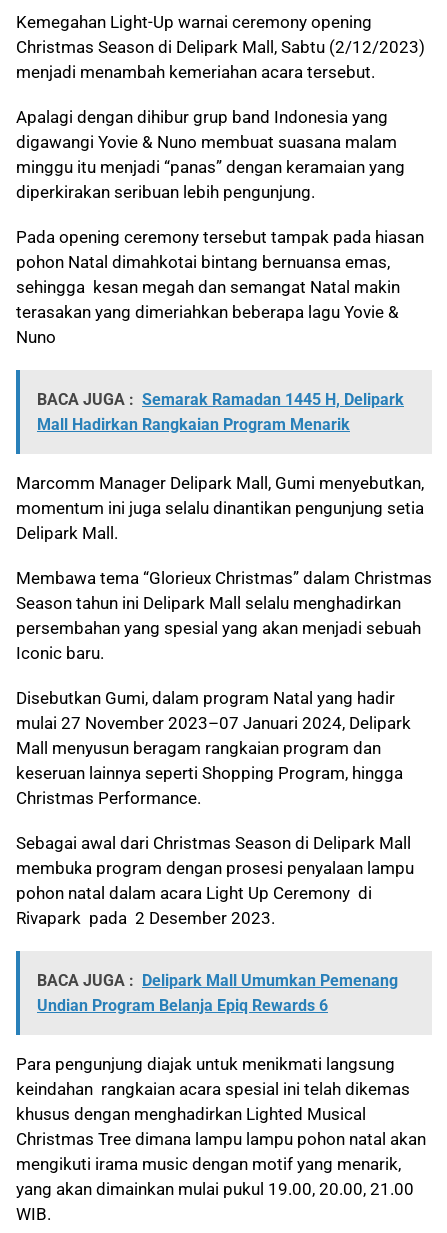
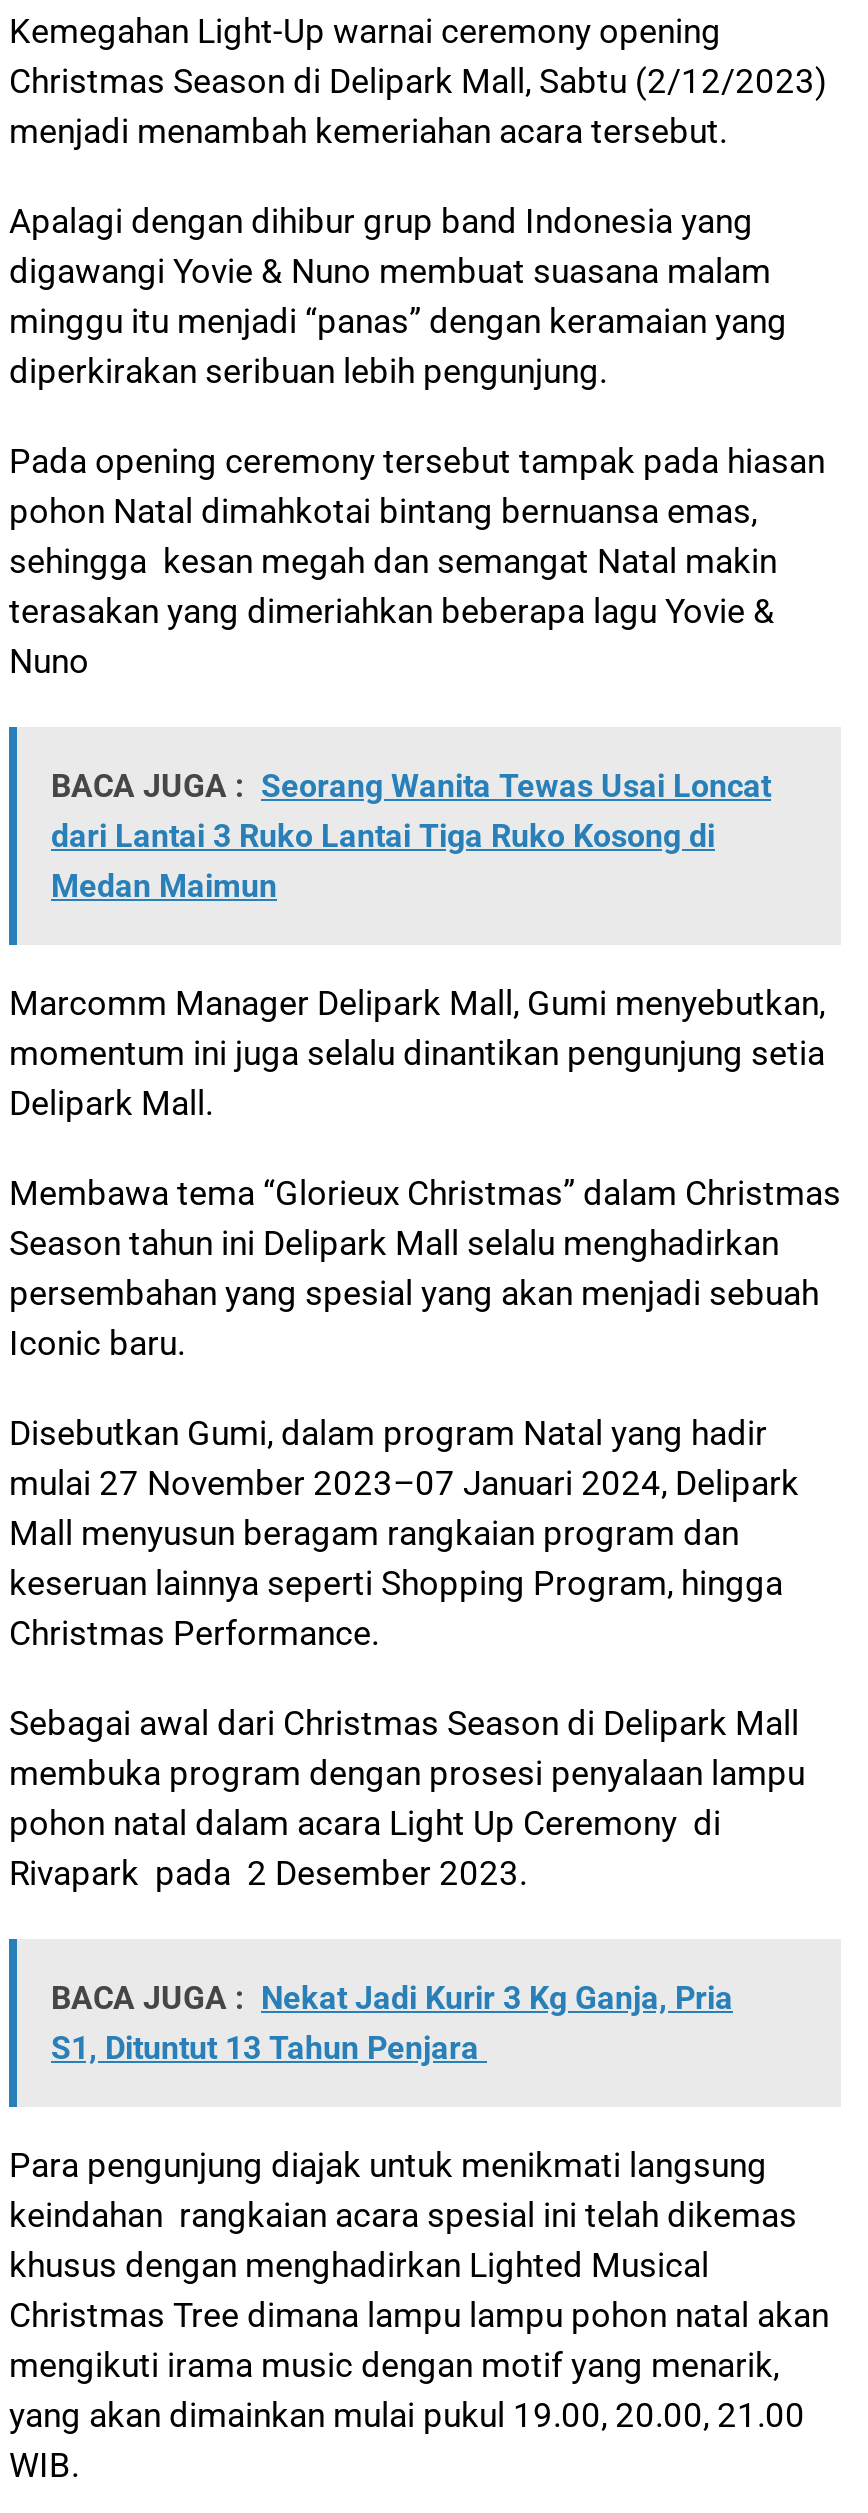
- BACA JUGA : Semarak Ramadan 1445 H, Delipark
- Mall Hadirkan Rangkaian Program Menarik
+ BACA JUGA : Seorang Wanita Tewas Usai Loncat
+ dari Lantai 3 Ruko Lantai Tiga Ruko Kosong di
+ Medan Maimun

- BACA JUGA : Delipark Mall Umumkan Pemenang
- Undian Program Belanja Epiq Rewards 6
+ BACA JUGA : Nekat Jadi Kurir 3 Kg Ganja, Pria
+ S1, Dituntut 13 Tahun Penjara
